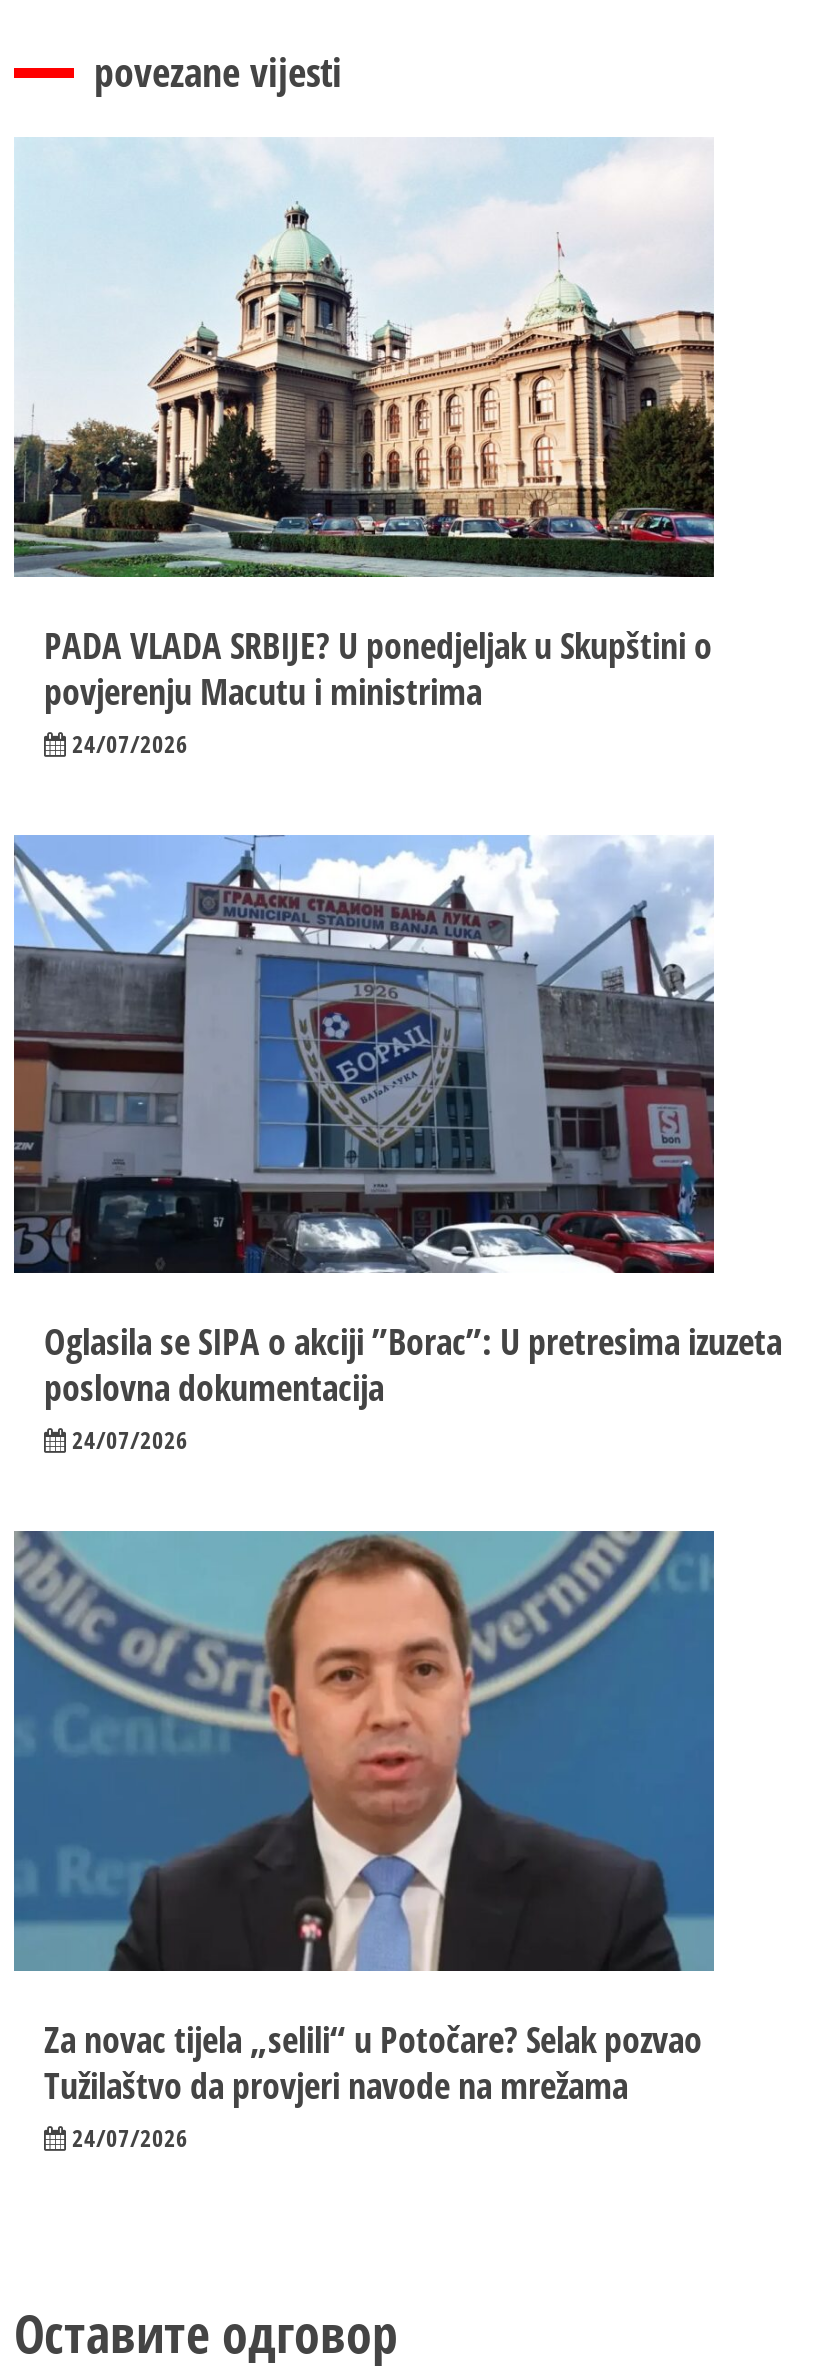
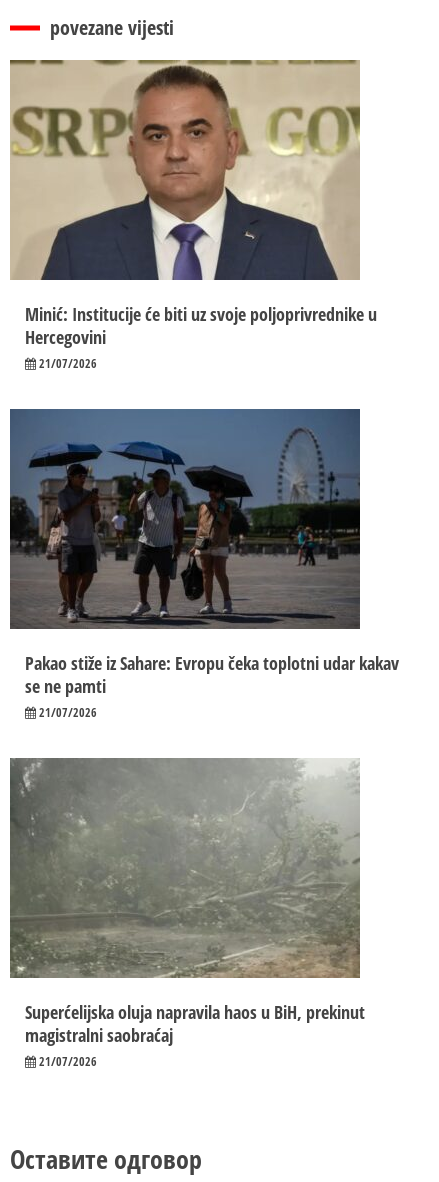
- [image]
- PADA VLADA SRBIJE? U ponedjeljak u Skupštini o
- povjerenju Macutu i ministrima
- 24/07/2026
+ [image]
+ Minić: Institucije će biti uz svoje poljoprivrednike u
+ Hercegovini
+ 21/07/2026

- [image]
- Oglasila se SIPA o akciji ”Borac”: U pretresima izuzeta
- poslovna dokumentacija
- 24/07/2026
+ [image]
+ Pakao stiže iz Sahare: Evropu čeka toplotni udar kakav
+ se ne pamti
+ 21/07/2026

- [image]
- Za novac tijela „selili“ u Potočare? Selak pozvao
- Tužilaštvo da provjeri navode na mrežama
- 24/07/2026
+ [image]
+ Superćelijska oluja napravila haos u BiH, prekinut
+ magistralni saobraćaj
+ 21/07/2026
